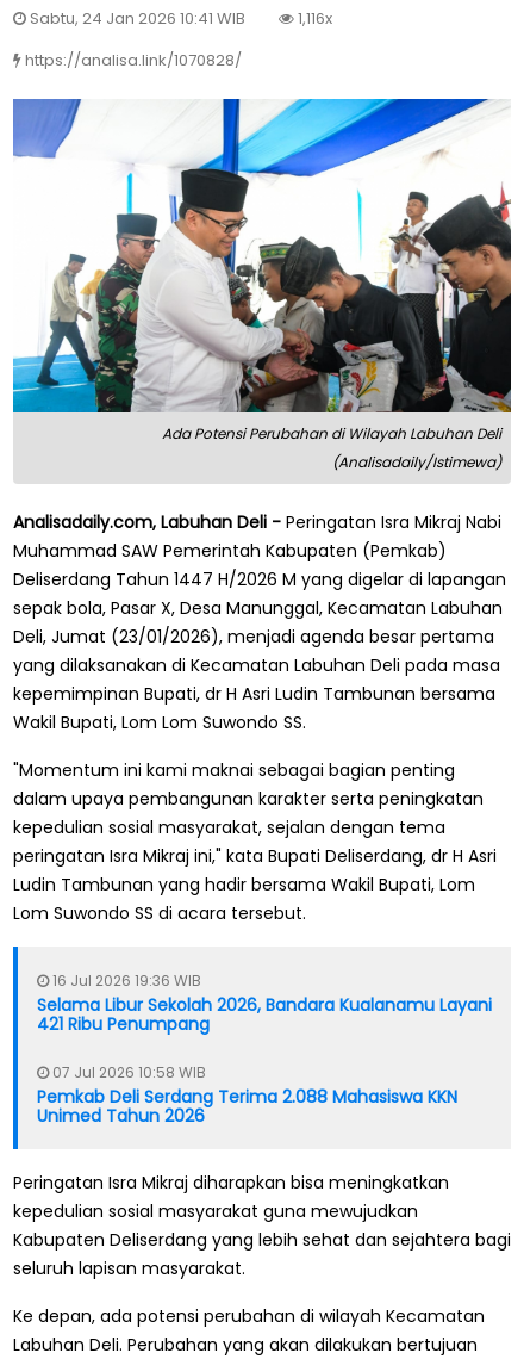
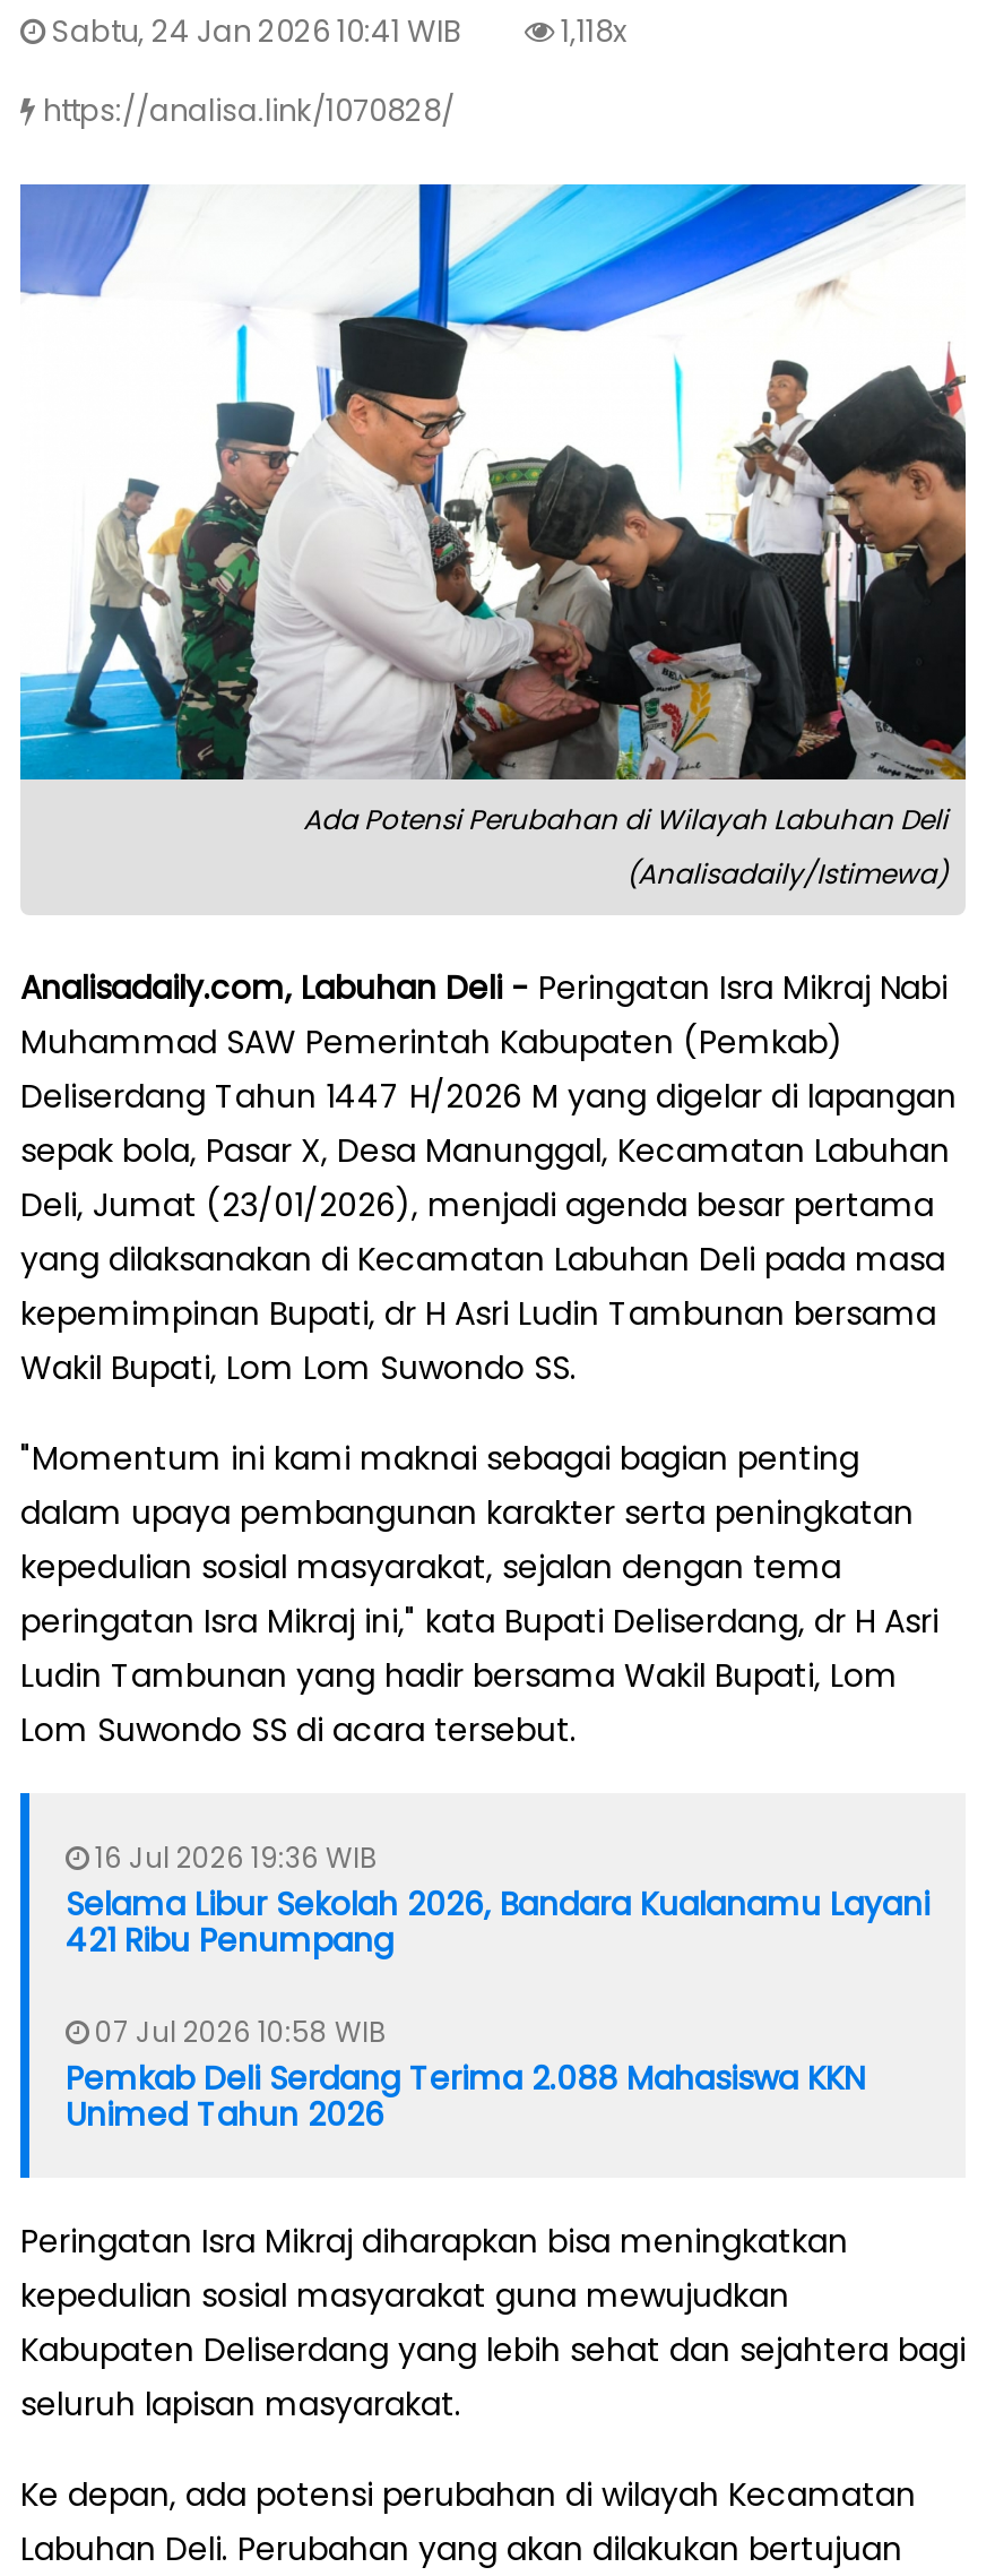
- 1,116x
+ 1,118x
